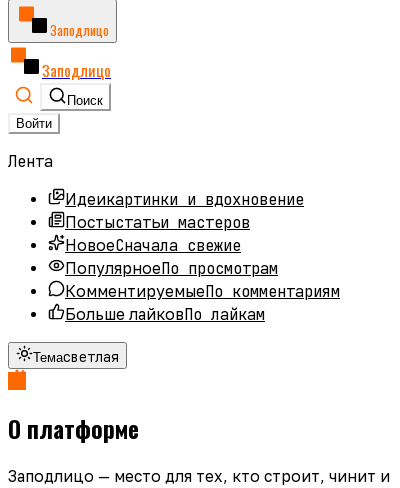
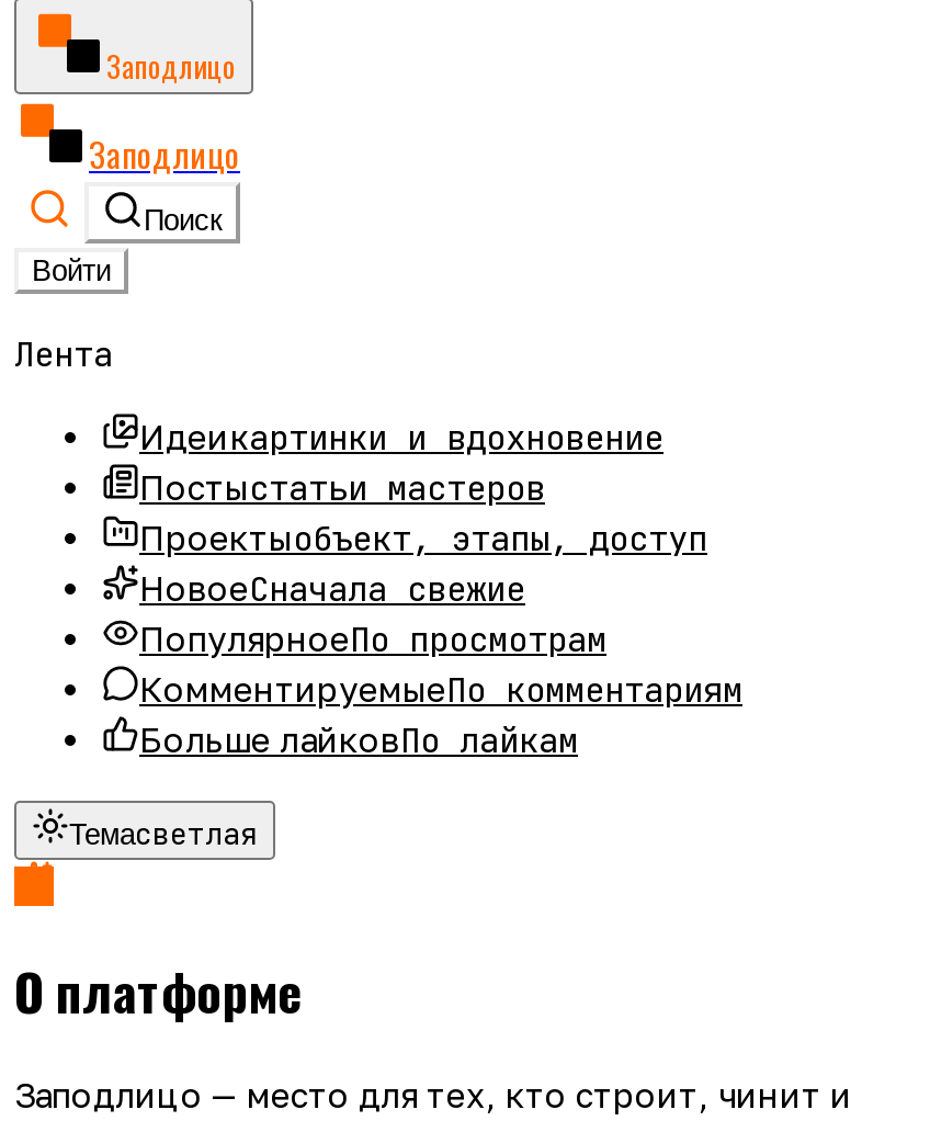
+ Проектыобъект, этапы, доступ
